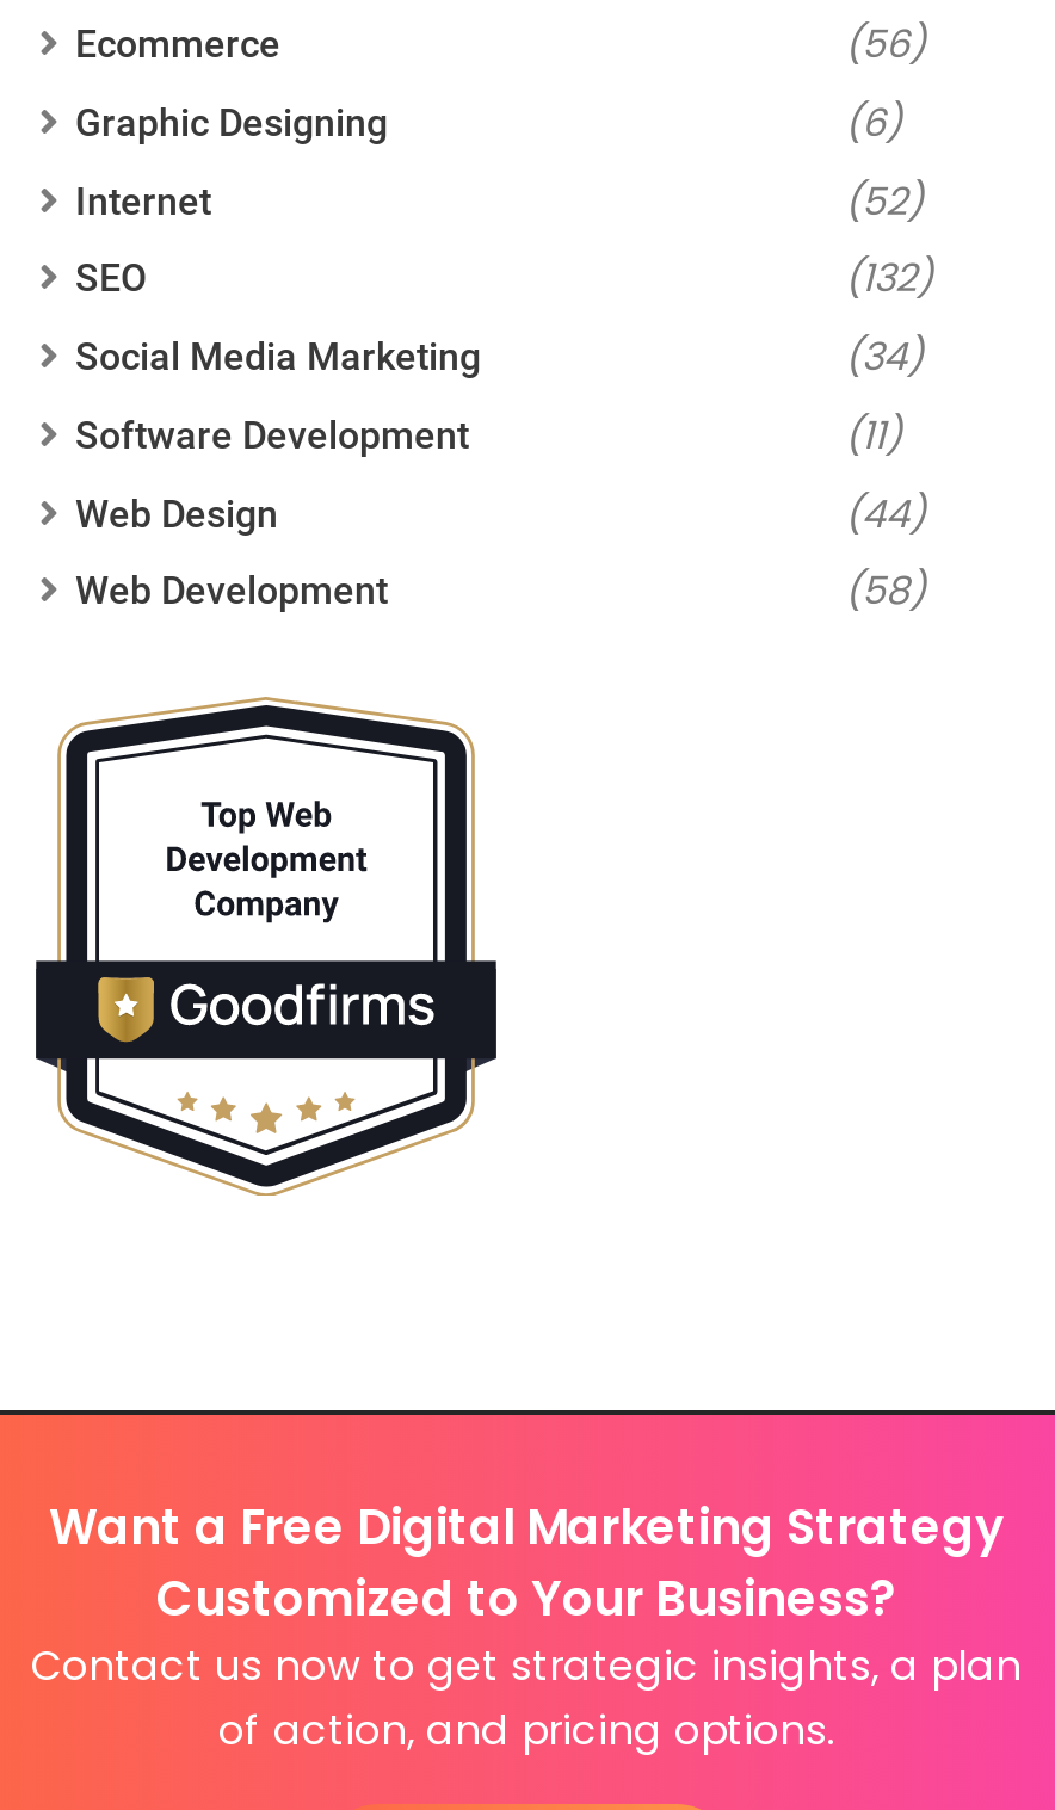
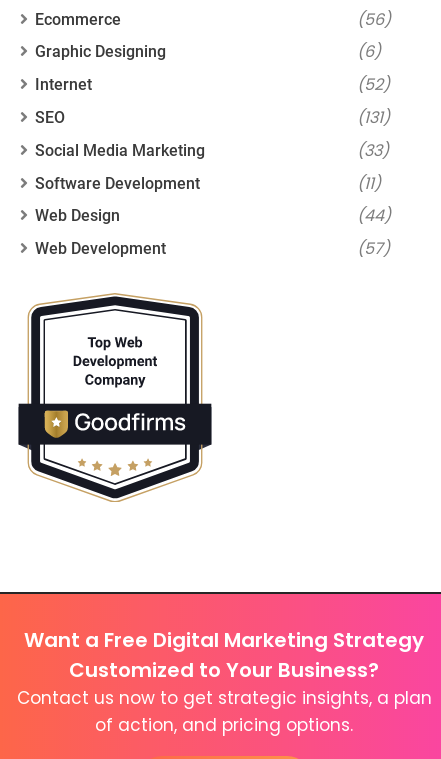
- (132)
+ (131)

- (34)
+ (33)

- (58)
+ (57)
